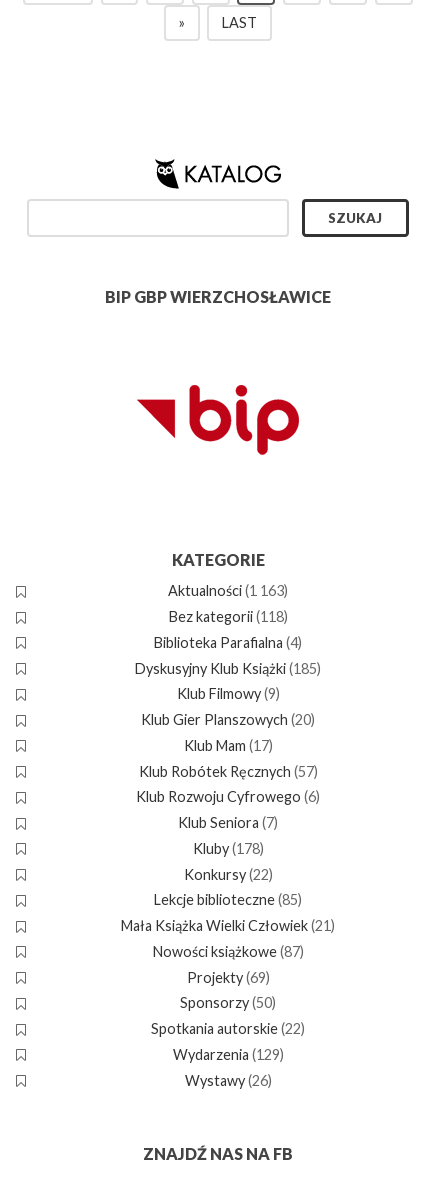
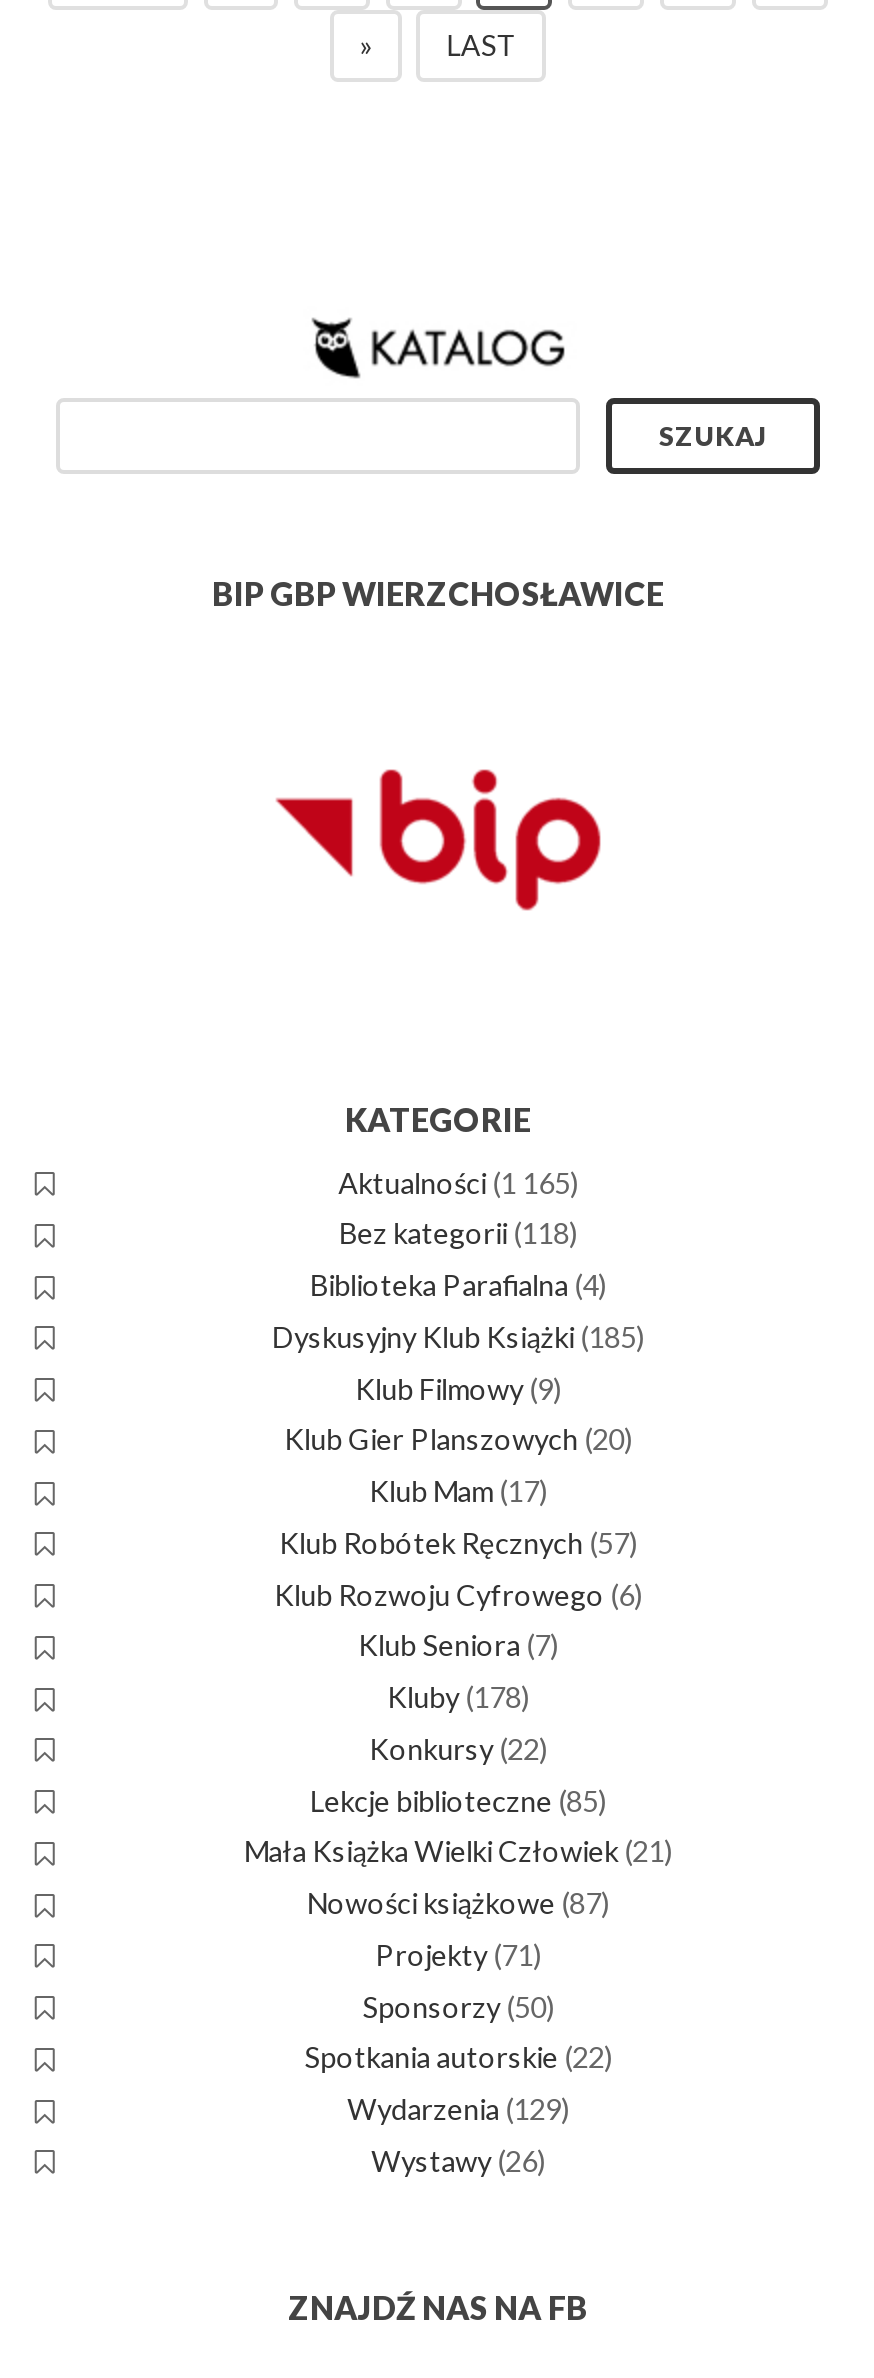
- Aktualności (1 163)
+ Aktualności (1 165)

- Projekty (69)
+ Projekty (71)
